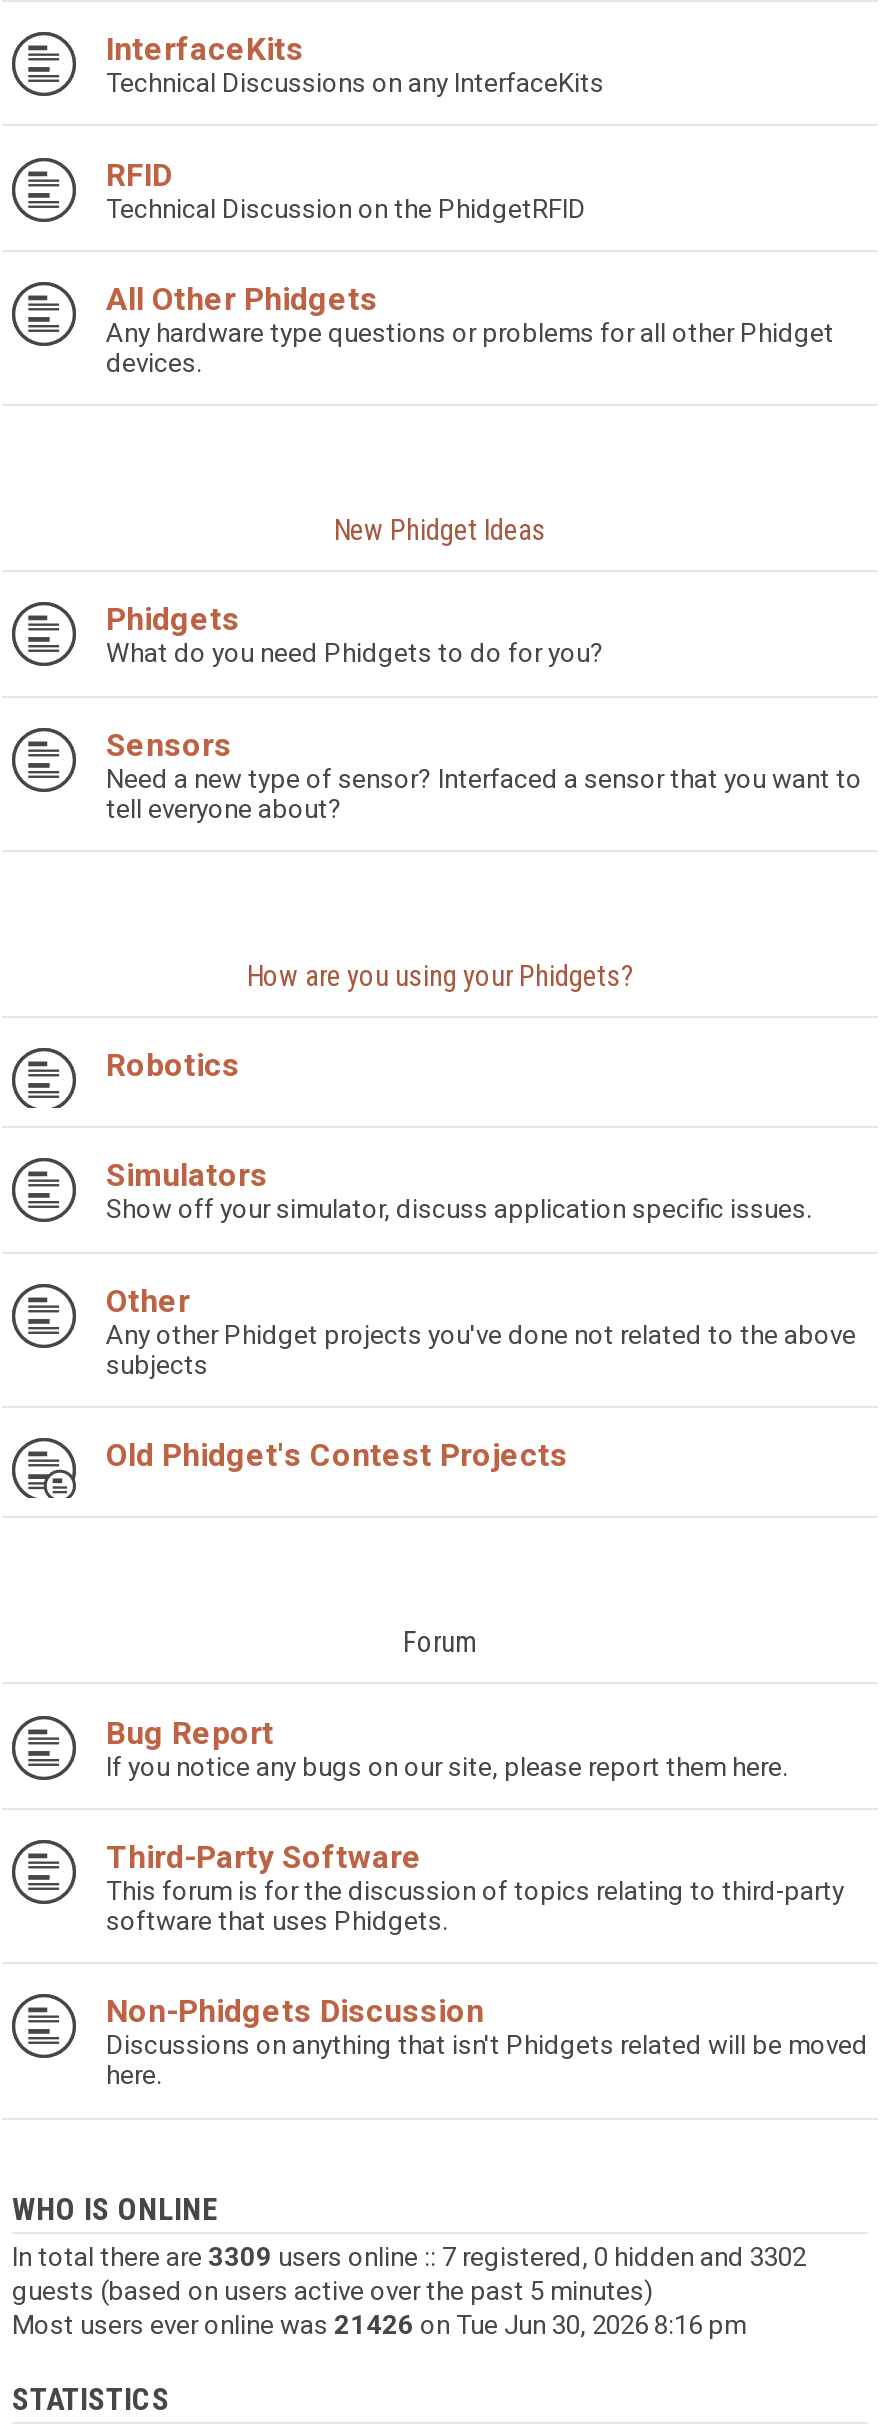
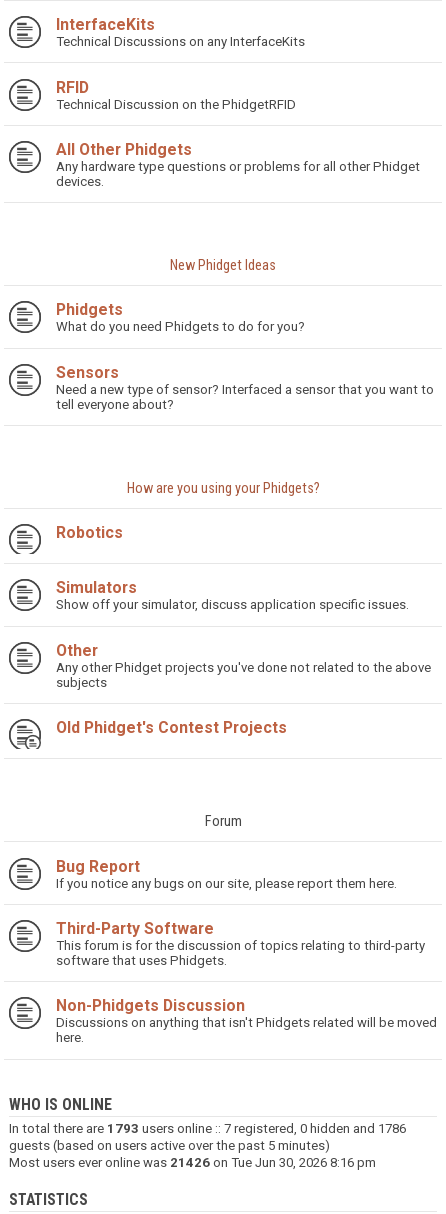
- In total there are 3309 users online :: 7 registered, 0 hidden and 3302
+ In total there are 1793 users online :: 7 registered, 0 hidden and 1786
